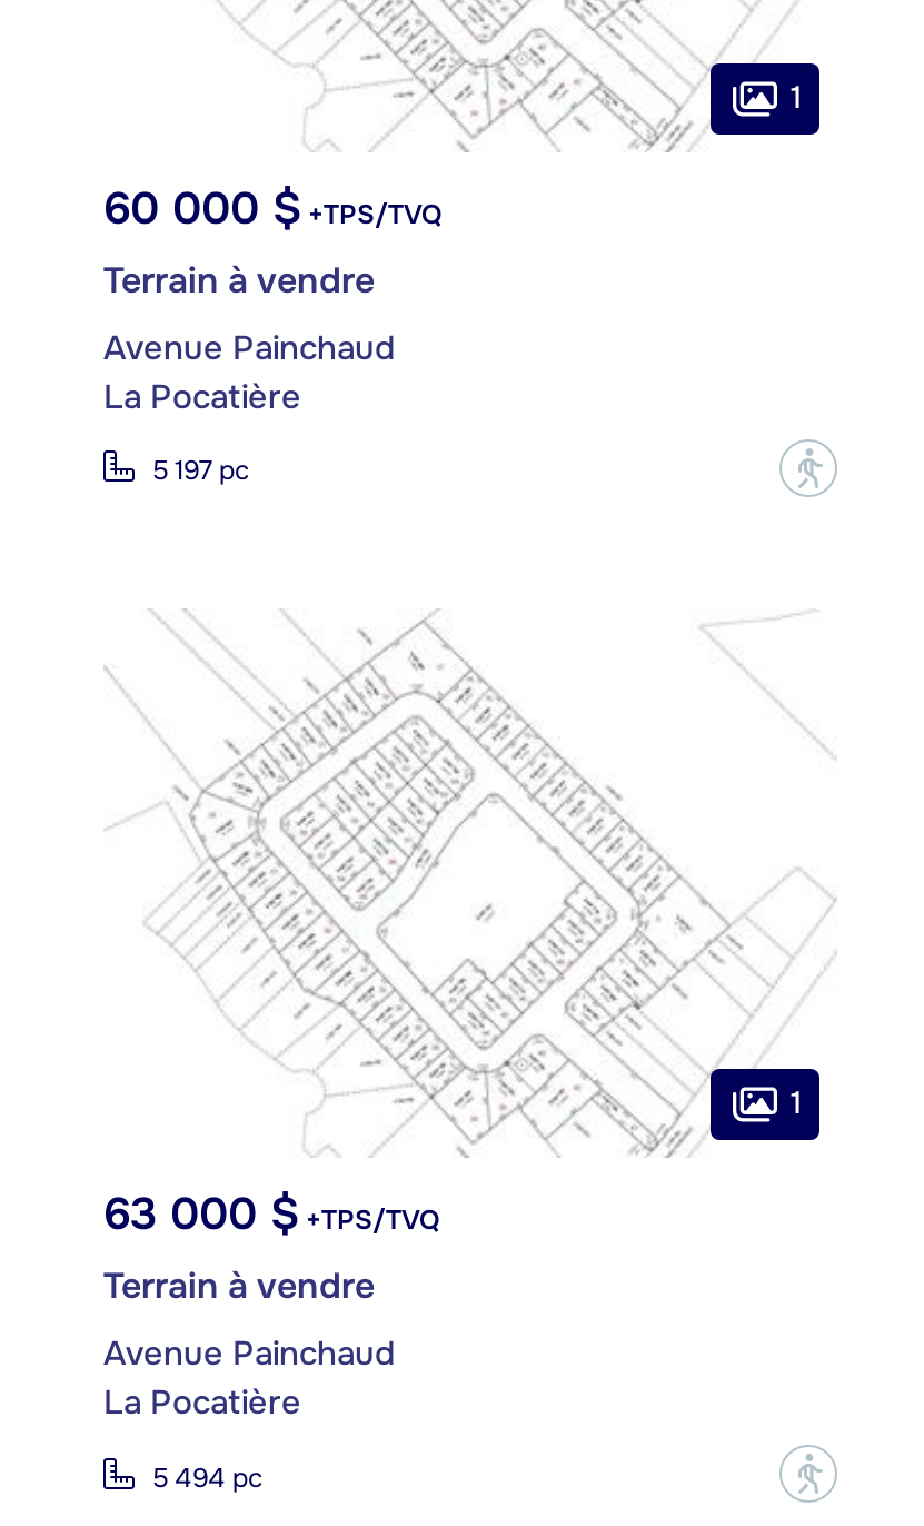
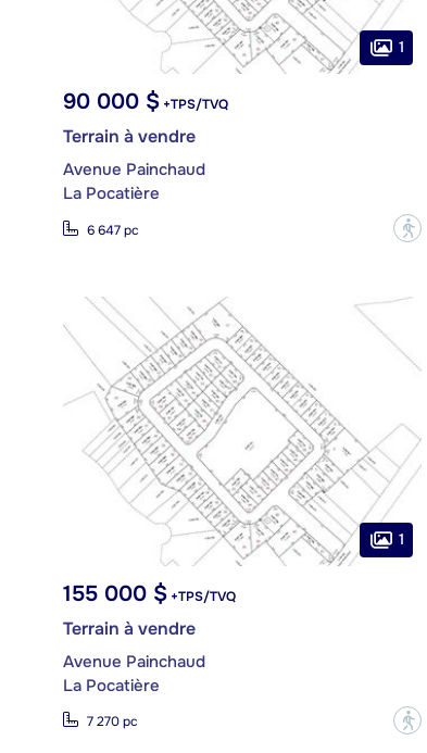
moved down: [image]

- 60 000 $+TPS/TVQ
+ 90 000 $+TPS/TVQ

- 5 197 pc
+ 6 647 pc

moved up: [image]

- 63 000 $+TPS/TVQ
+ 155 000 $+TPS/TVQ

- 5 494 pc
+ 7 270 pc
